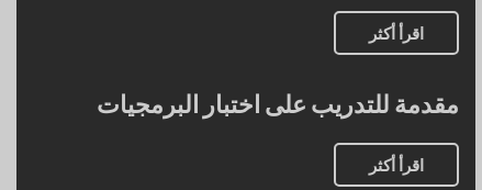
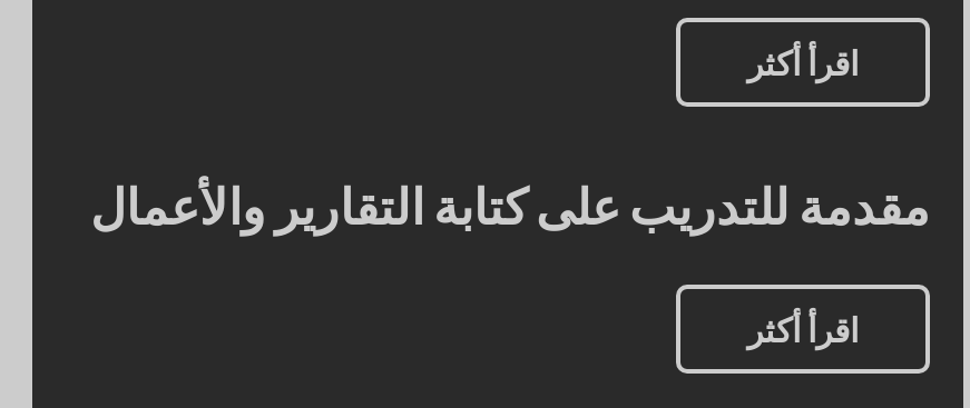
- مقدمة للتدريب على اختبار البرمجيات
+ مقدمة للتدريب على كتابة التقارير والأعمال
